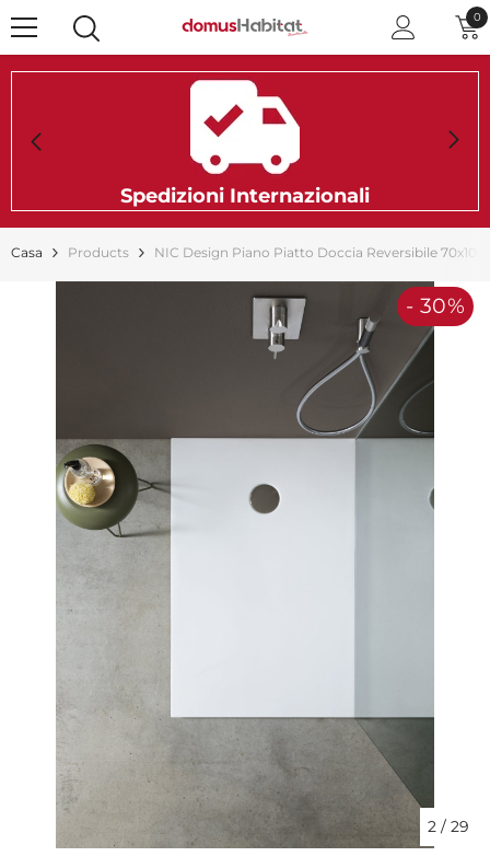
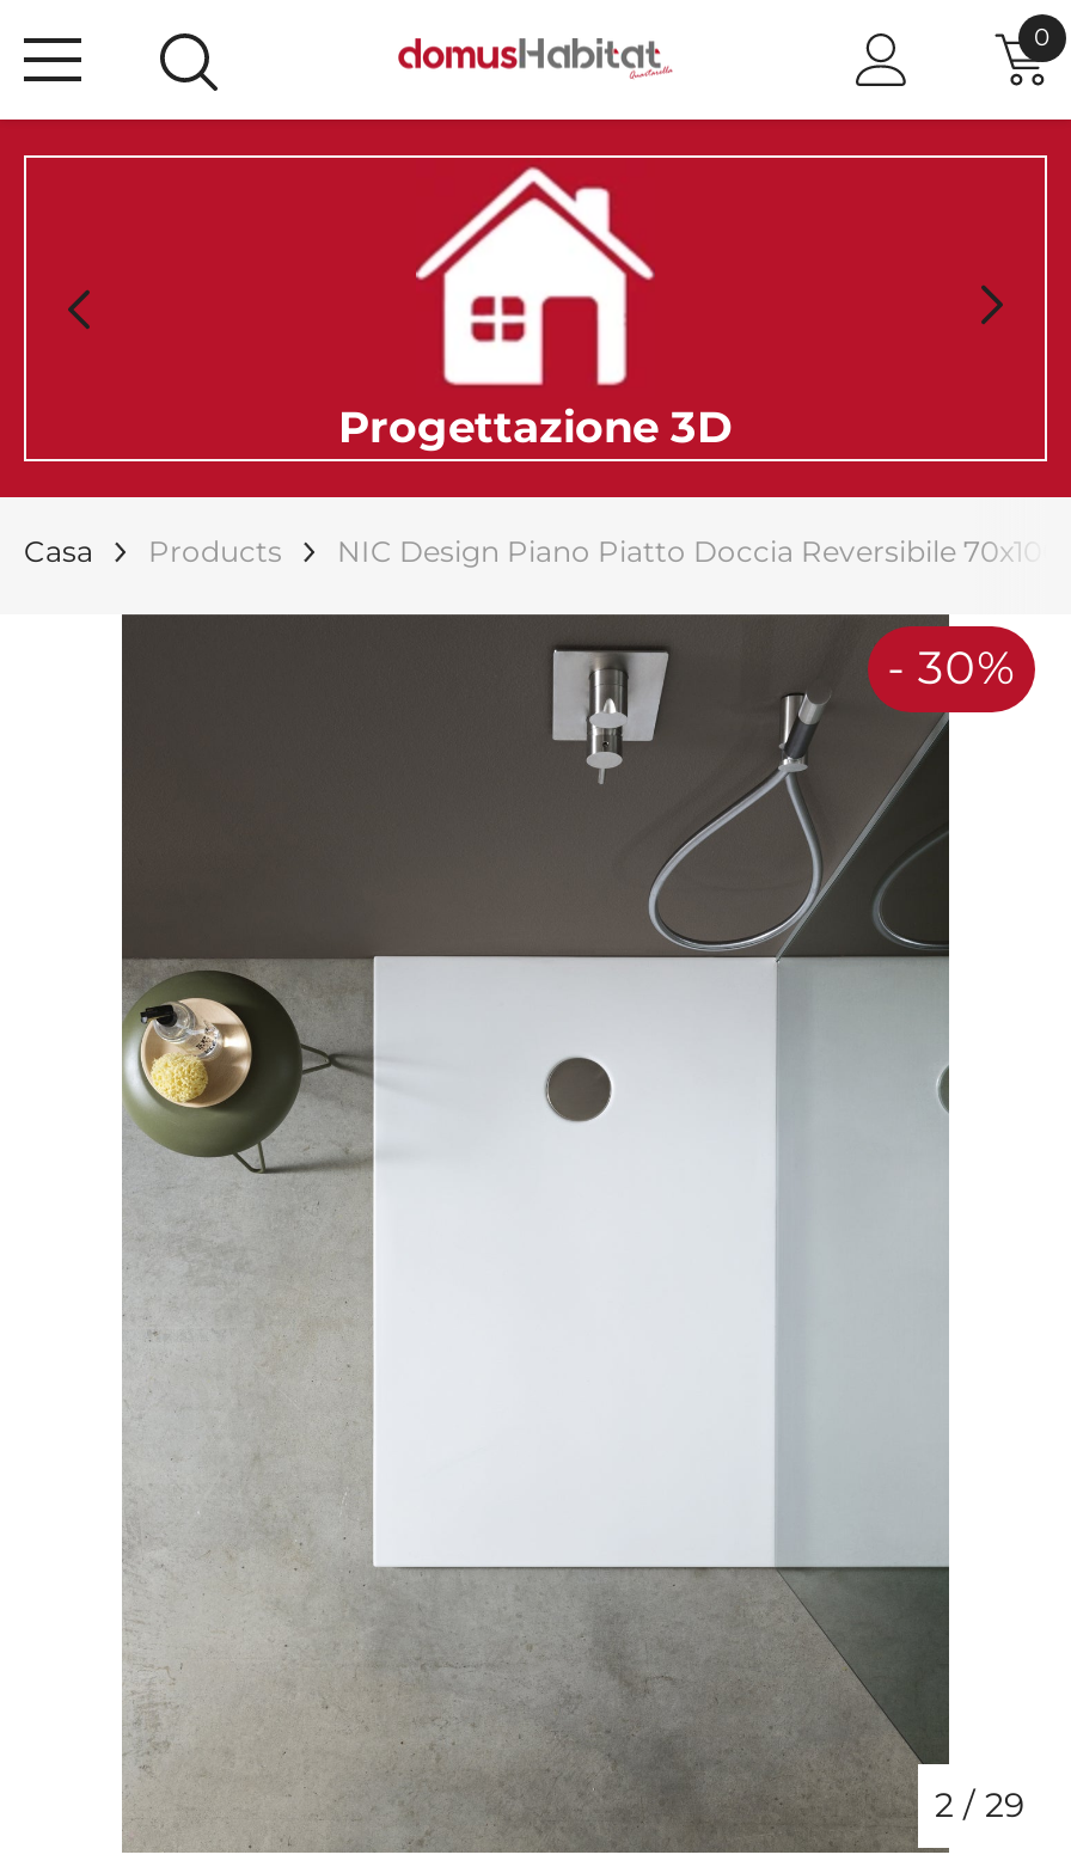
- [image]
- Spedizioni Internazionali
+ [image]
+ Progettazione 3D
